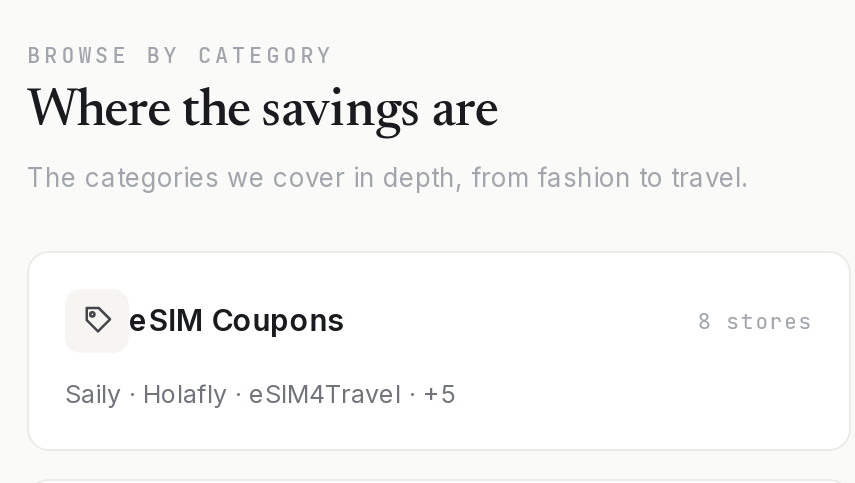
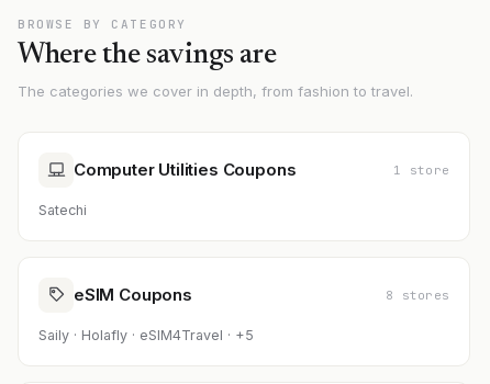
+ Computer Utilities Coupons
+ 1 store
+ Satechi
